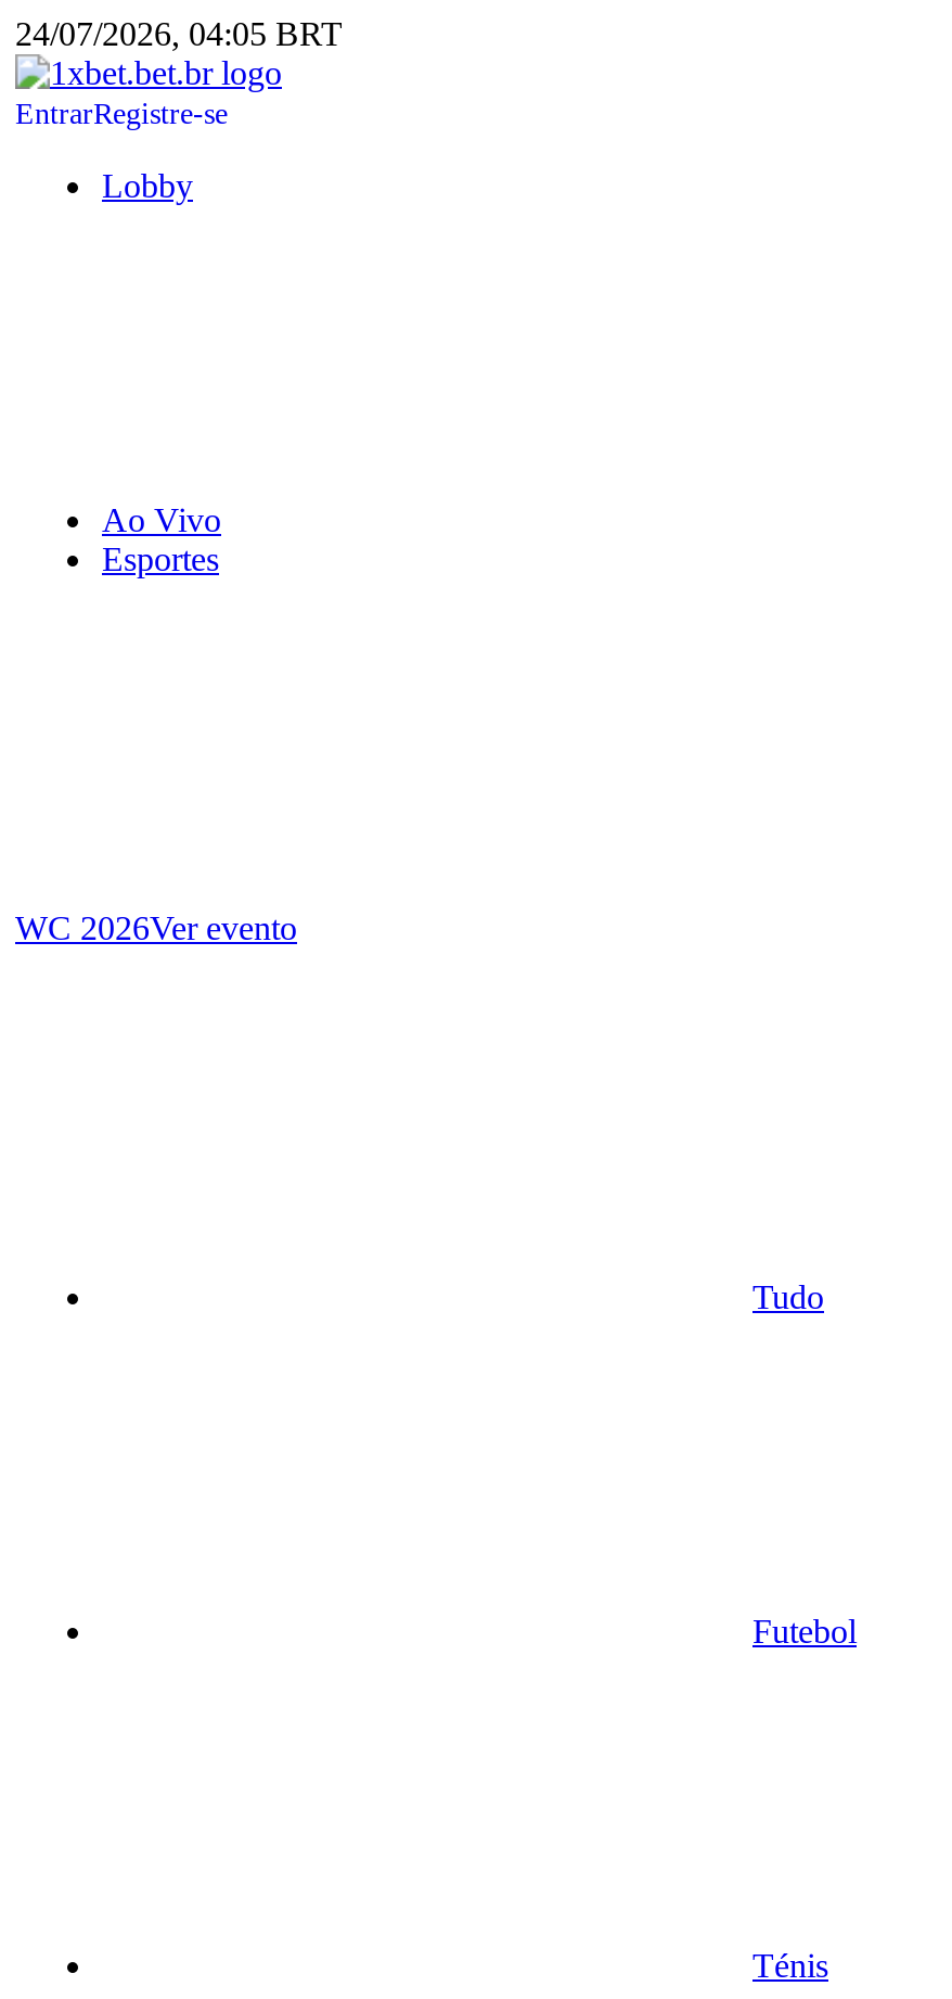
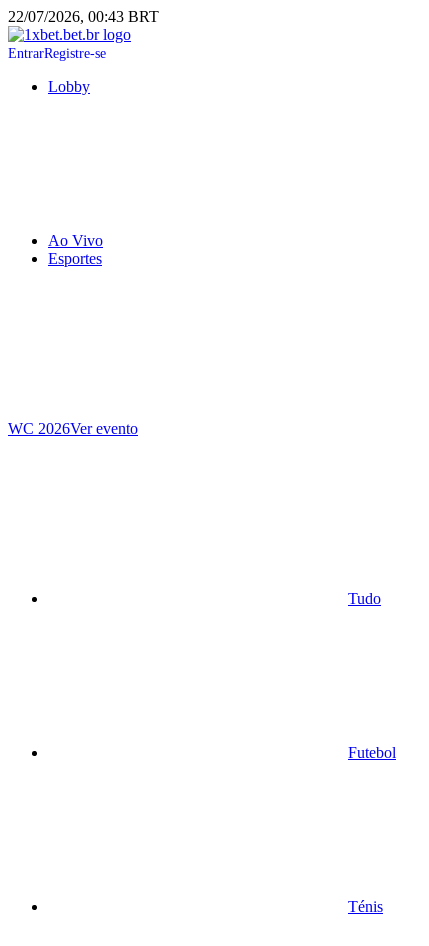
- 24/07/2026, 04:05 BRT
+ 22/07/2026, 00:43 BRT
